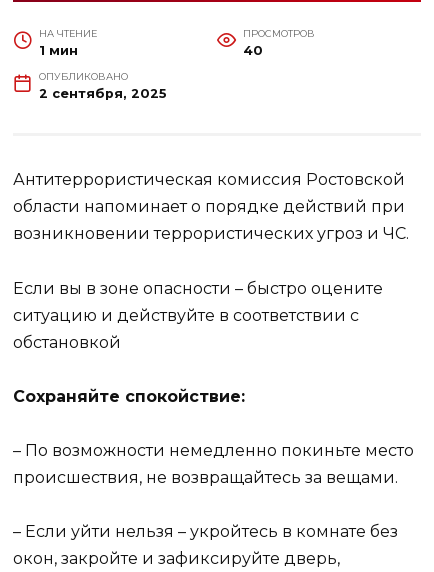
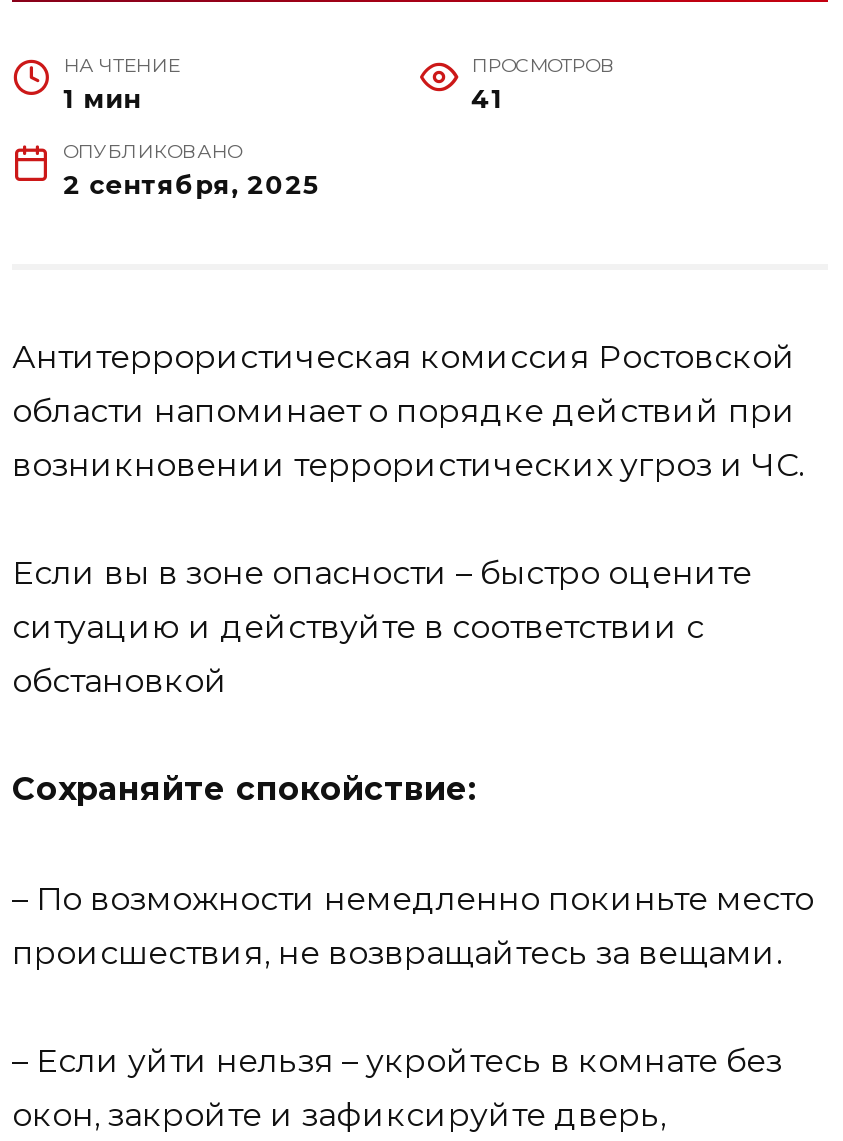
- 40
+ 41
